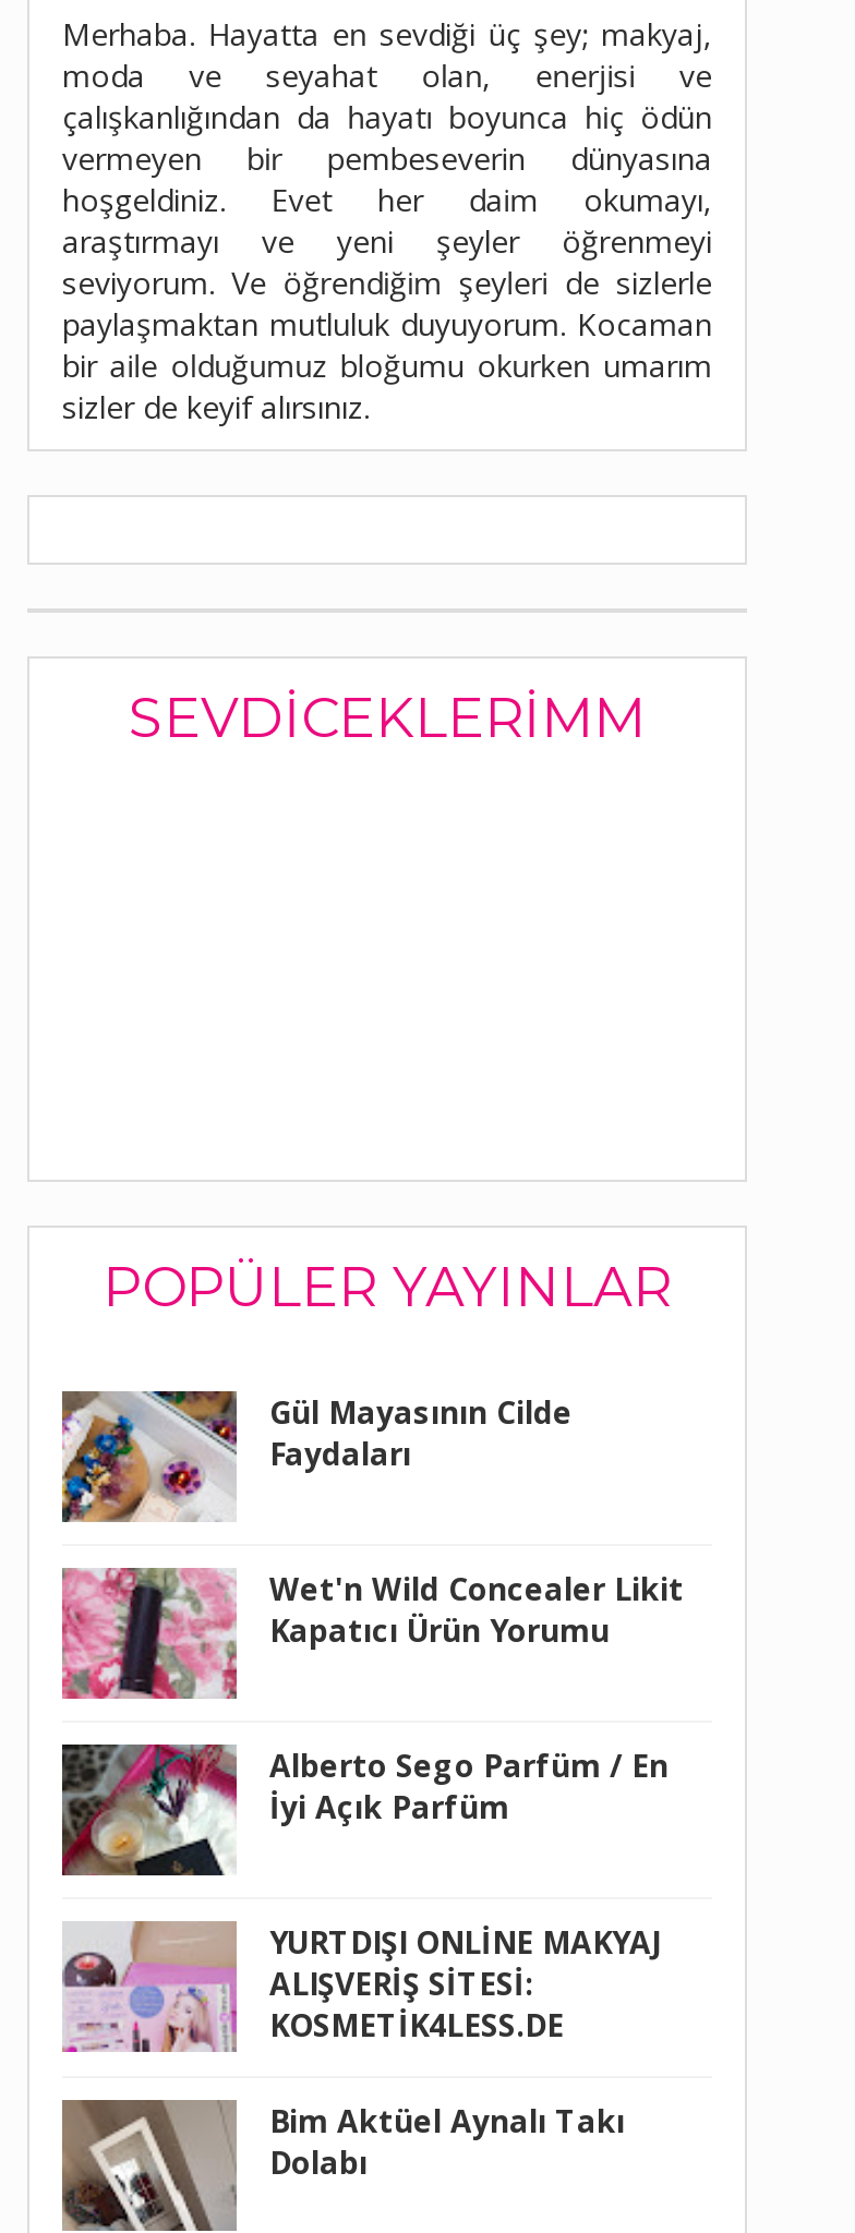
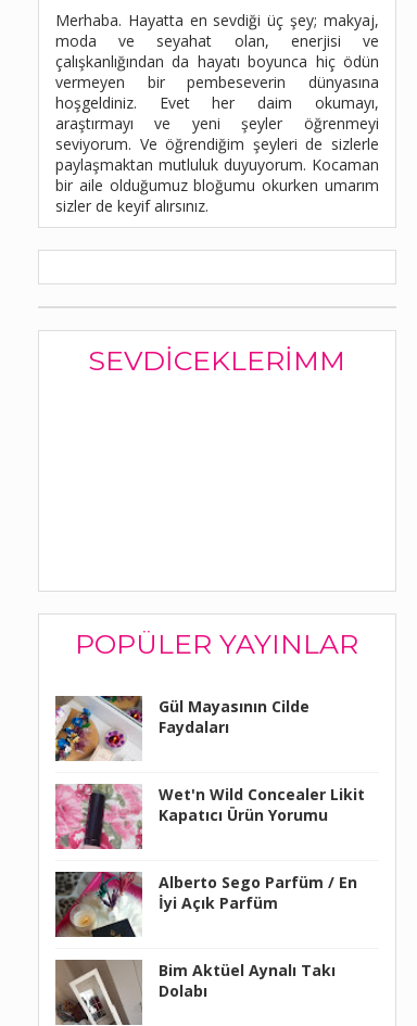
- [image]
- YURTDIŞI ONLİNE MAKYAJ
- ALIŞVERİŞ SİTESİ:
- KOSMETİK4LESS.DE
